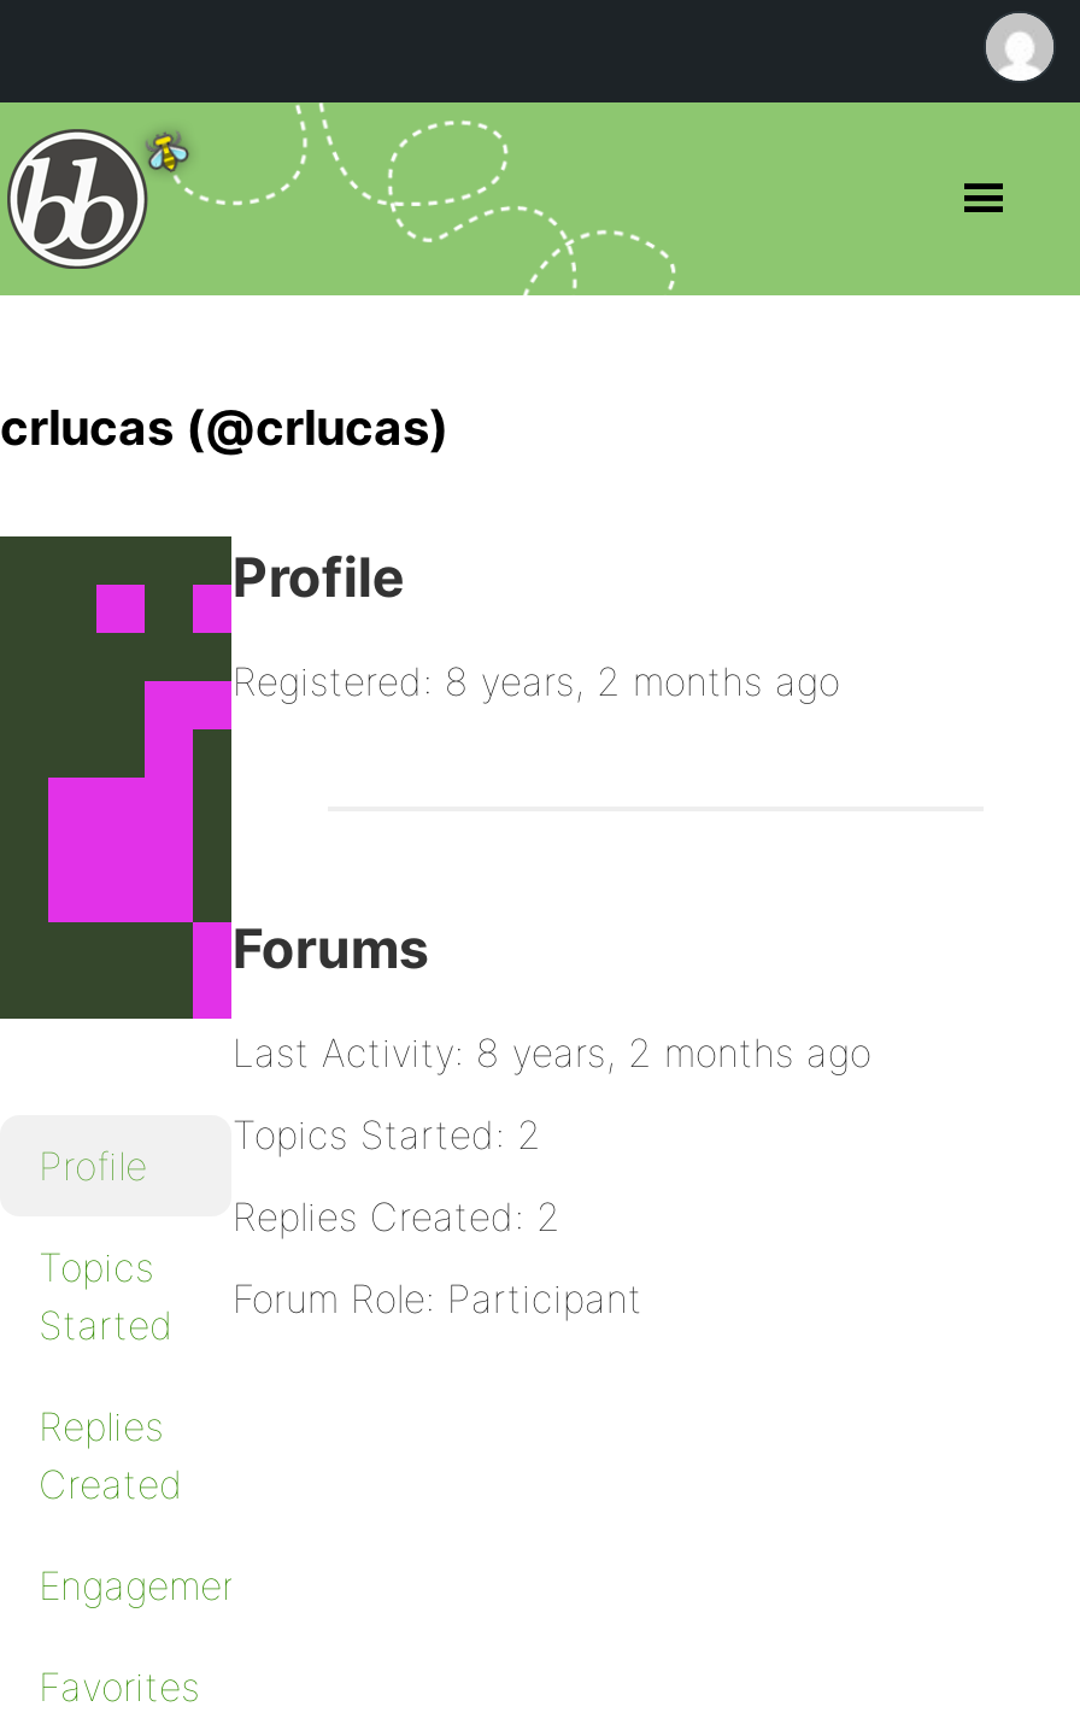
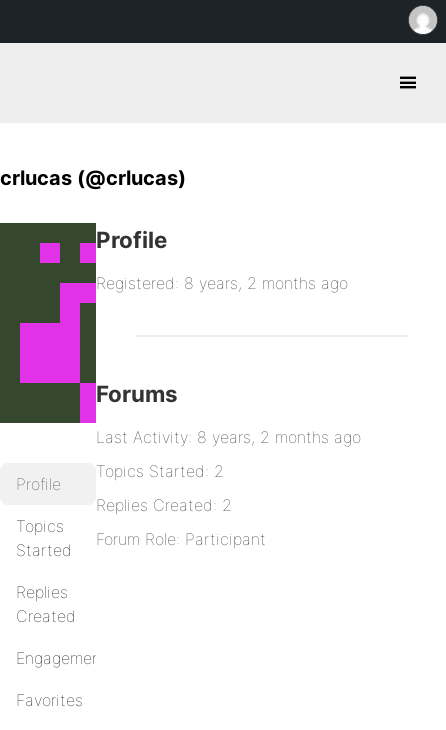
- [image]
